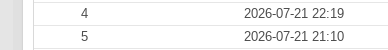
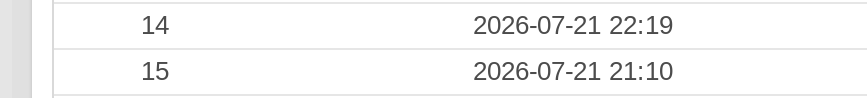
- 4
+ 14

- 5
+ 15
